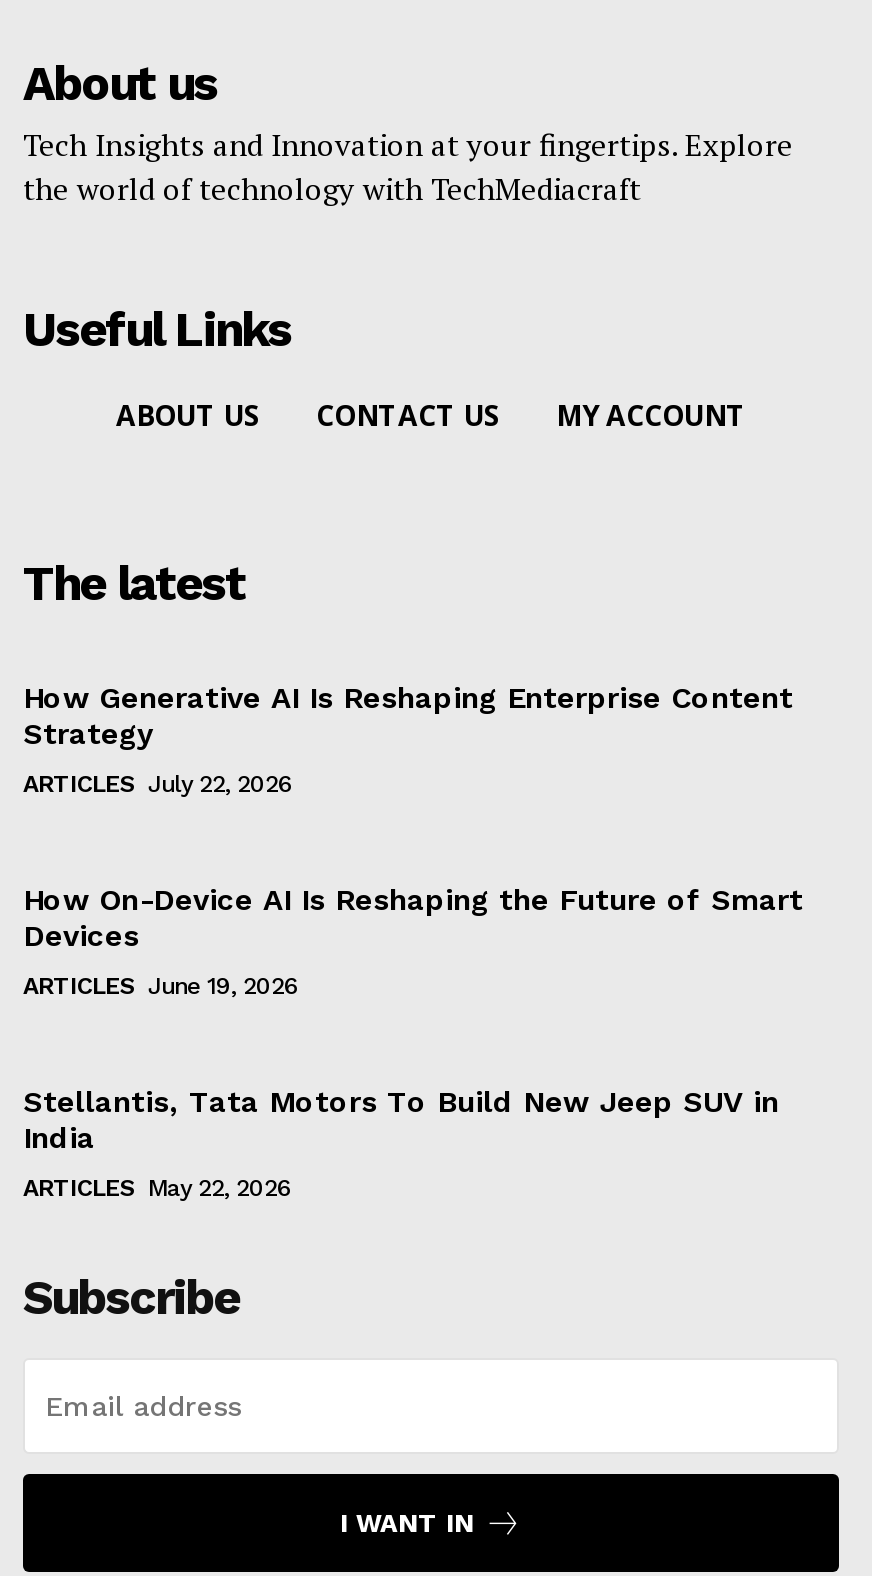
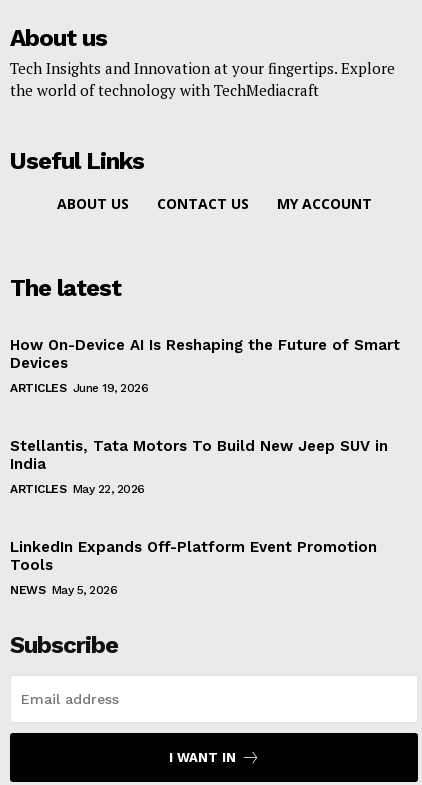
- How Generative AI Is Reshaping Enterprise Content
- Strategy
- ARTICLES July 22, 2026

moved up: How On-Device AI Is Reshaping the Future of Smart | Devices | ARTICLES June 19, 2026 | Stellantis, Tata Motors To Build New Jeep SUV in | India | ARTICLES May 22, 2026

+ LinkedIn Expands Off-Platform Event Promotion
+ Tools
+ NEWS May 5, 2026
